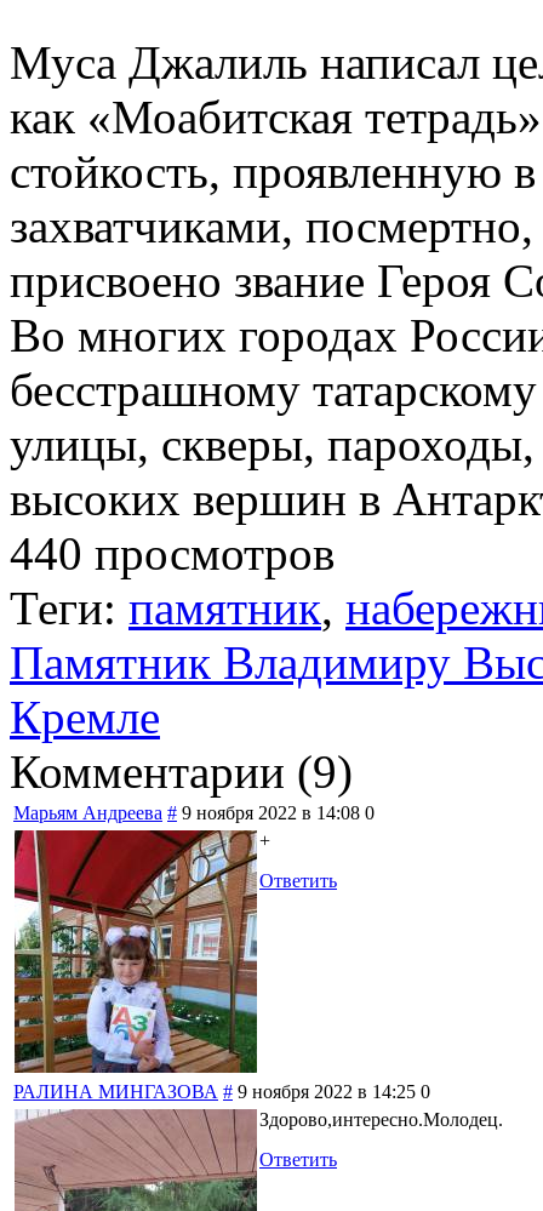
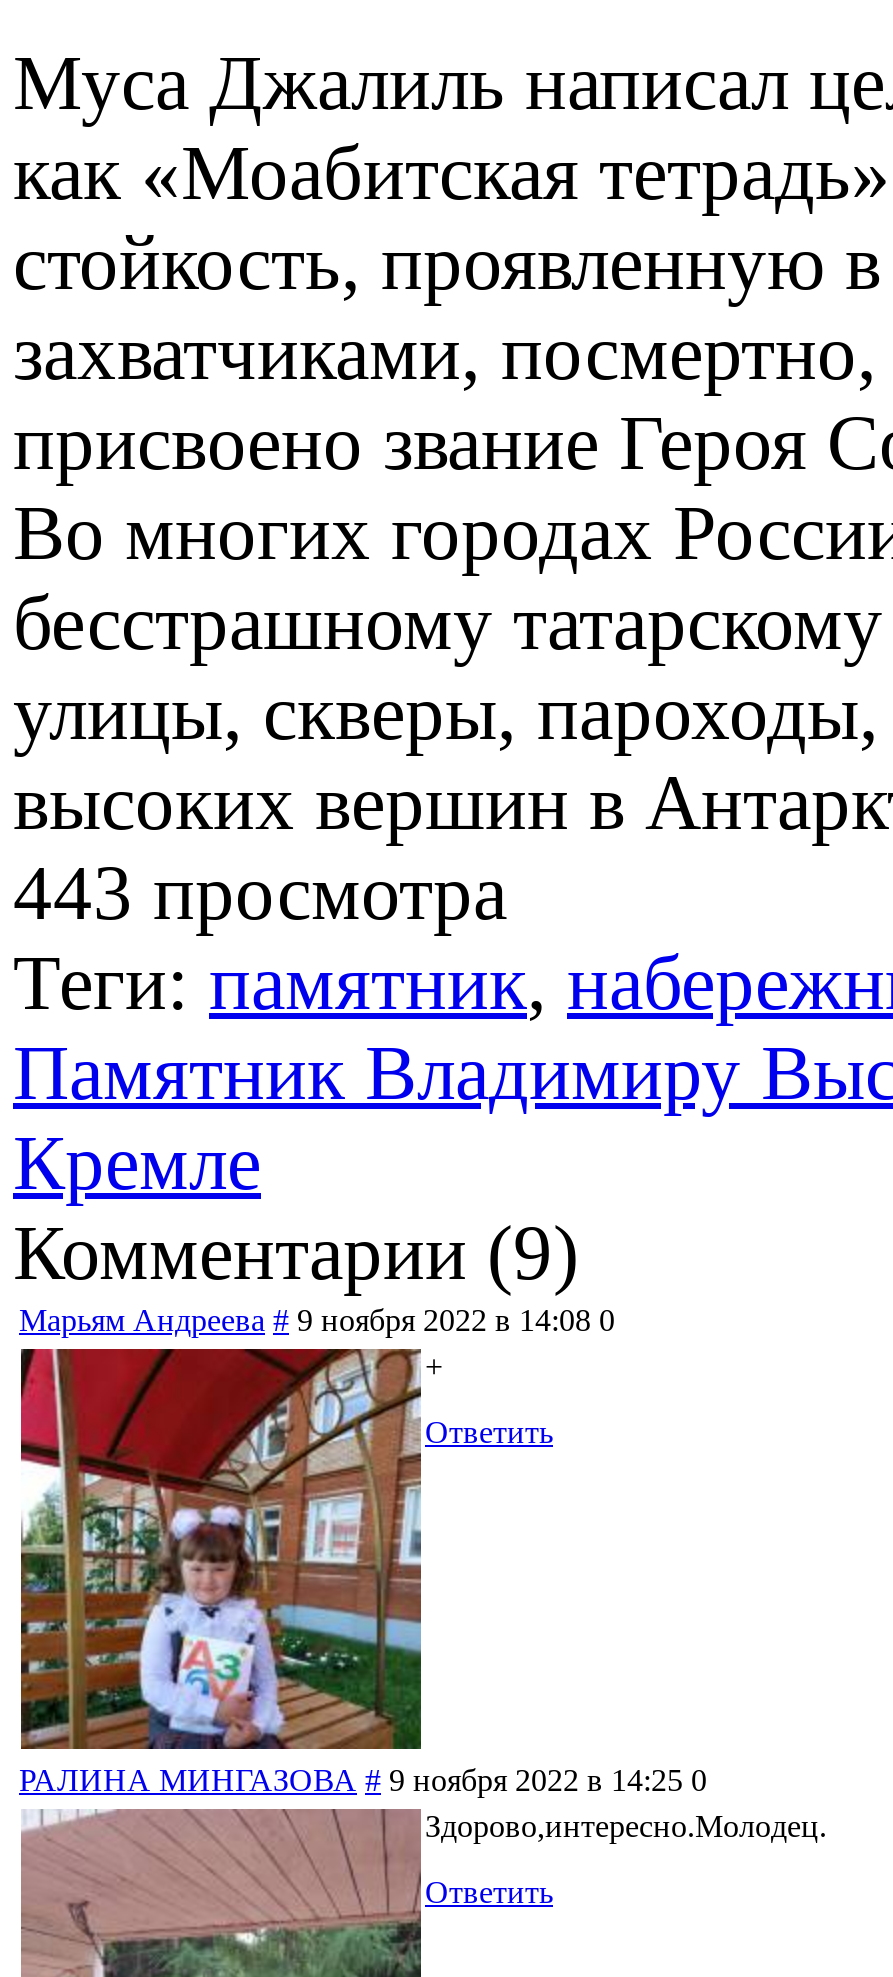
- 440 просмотров
+ 443 просмотра
